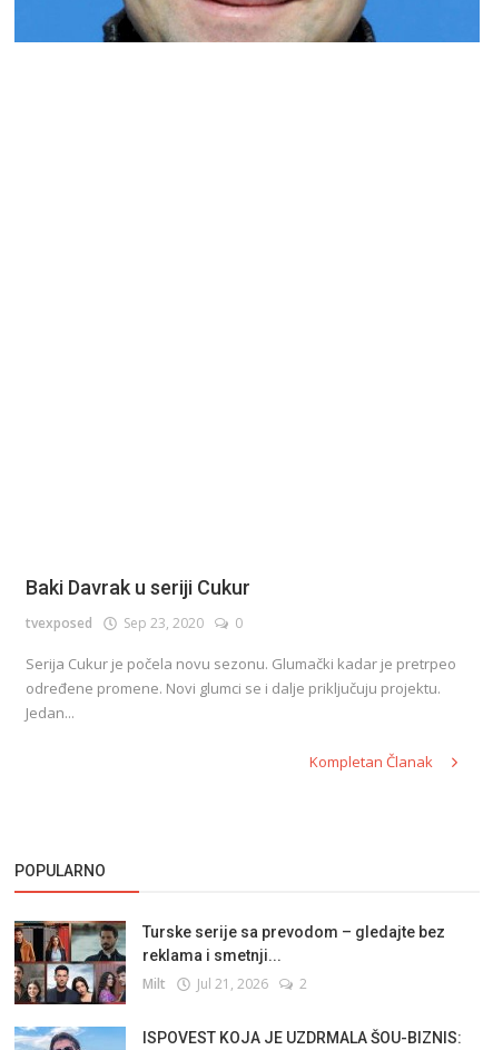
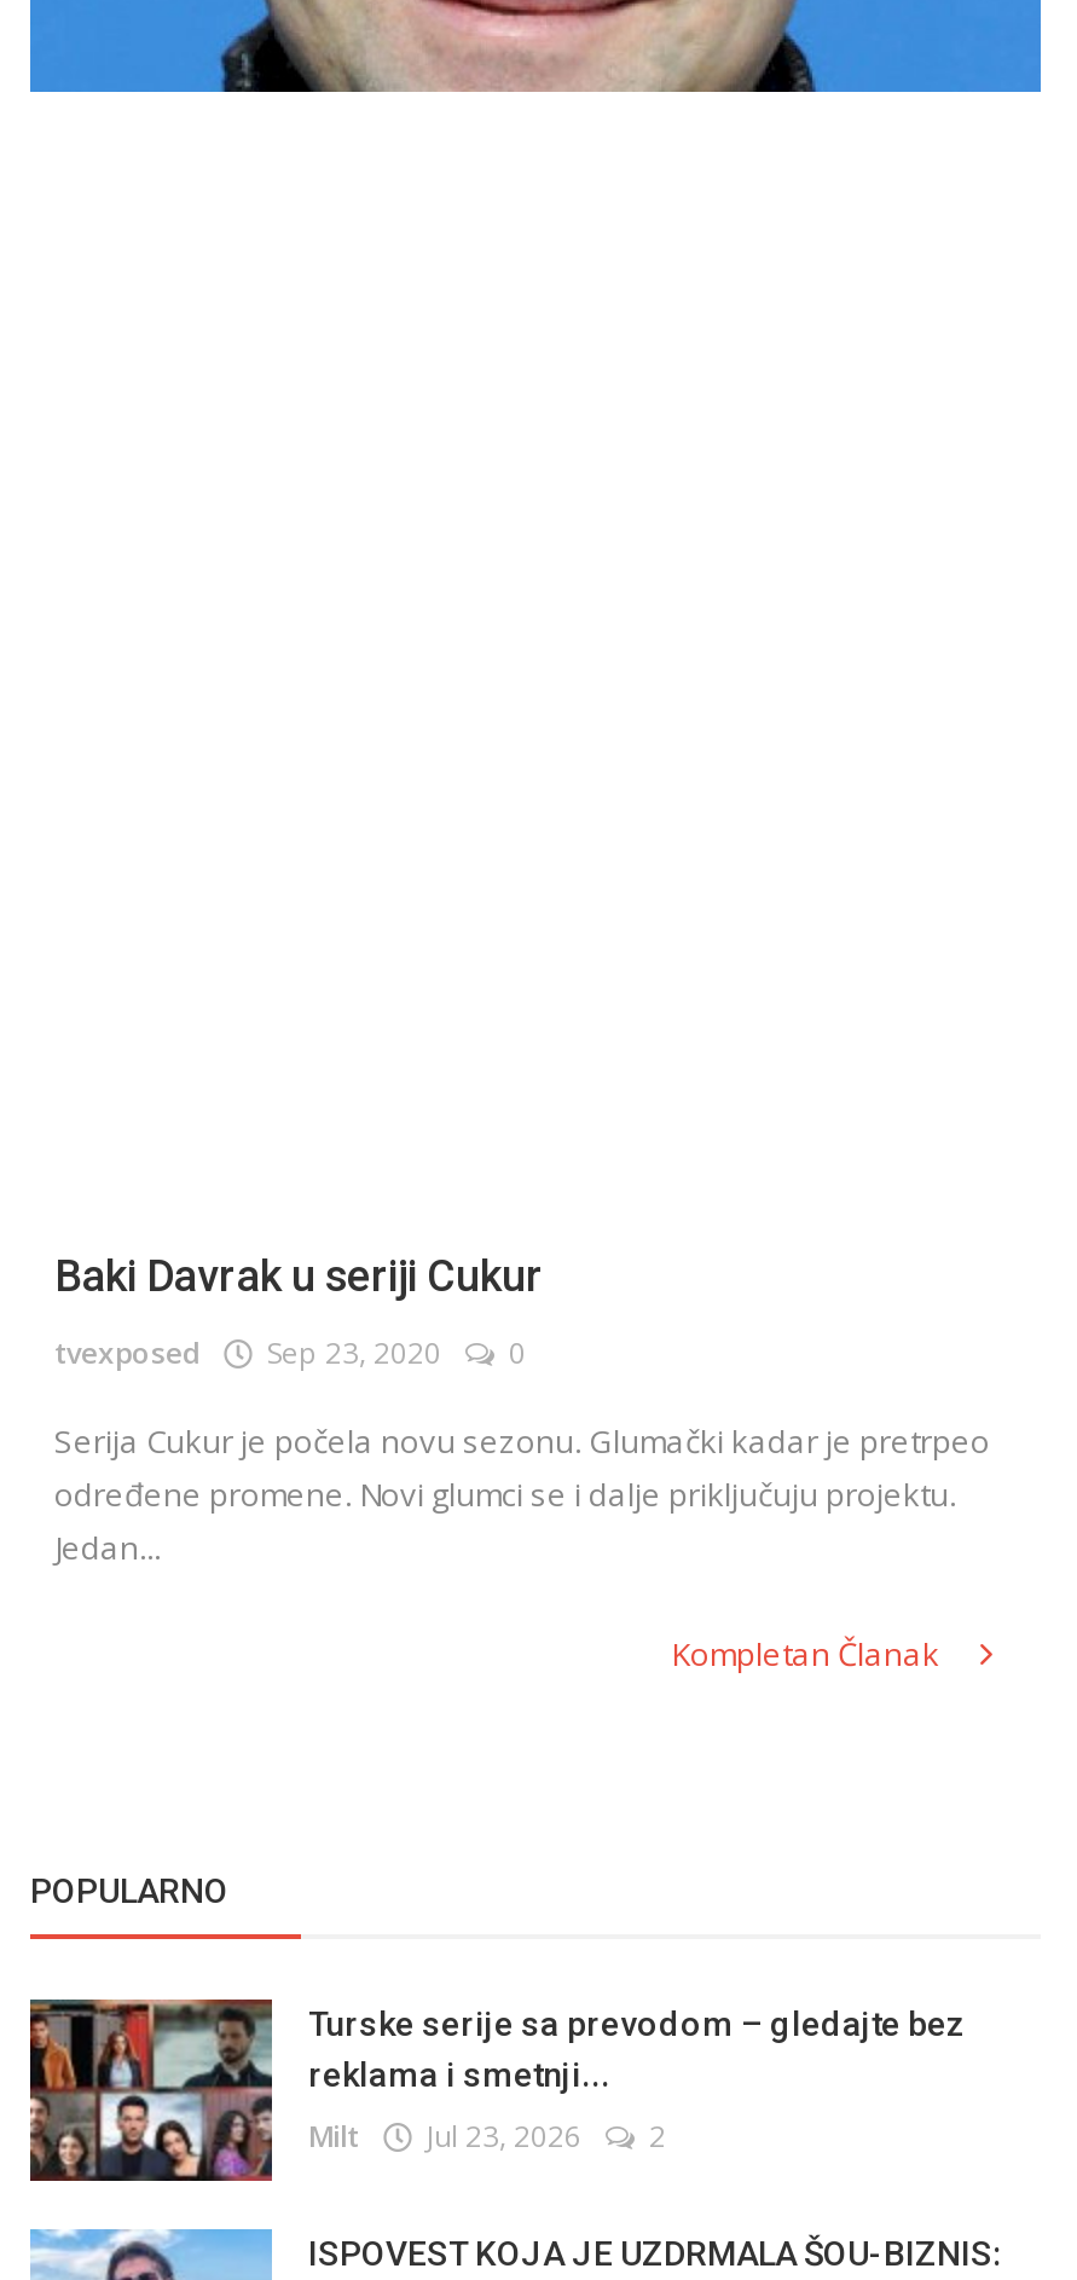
- Milt Jul 21, 2026 2
+ Milt Jul 23, 2026 2
